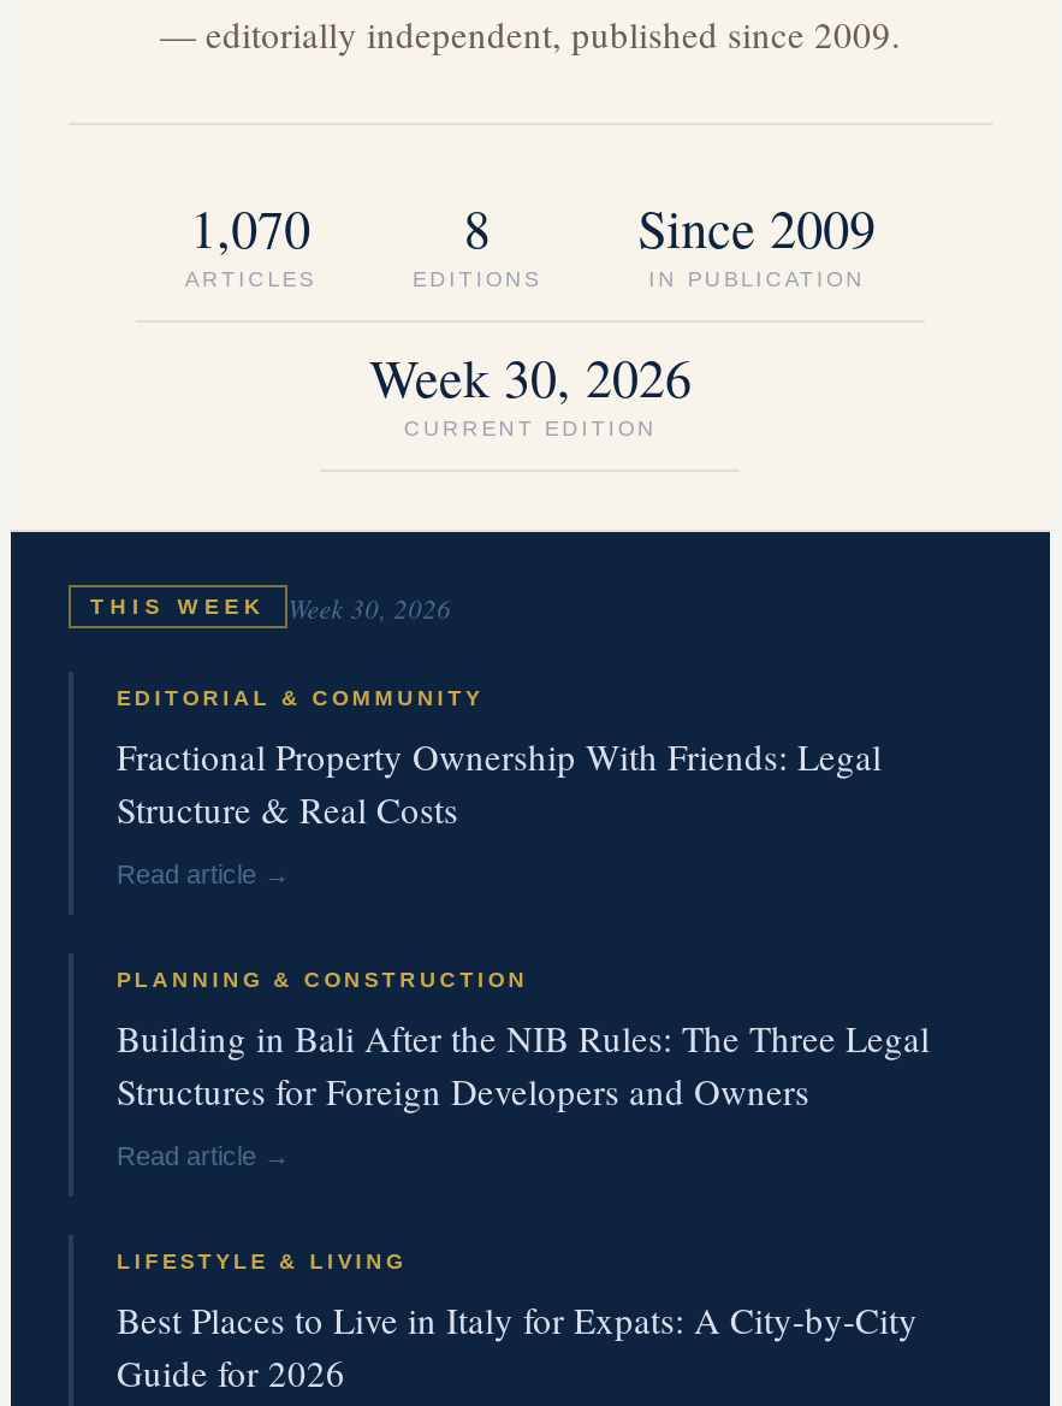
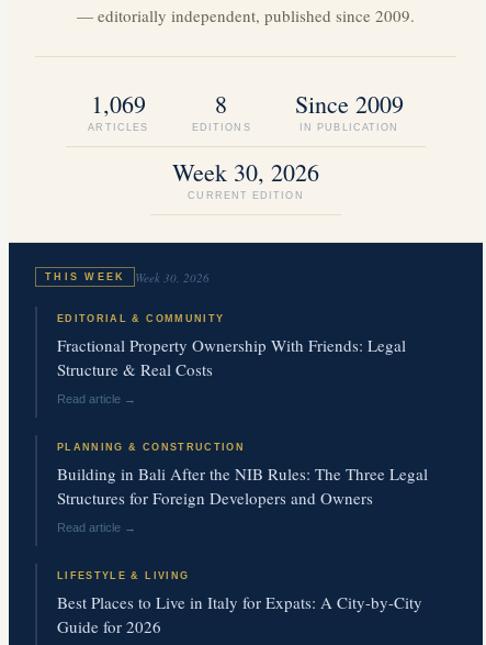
- 1,070
+ 1,069
